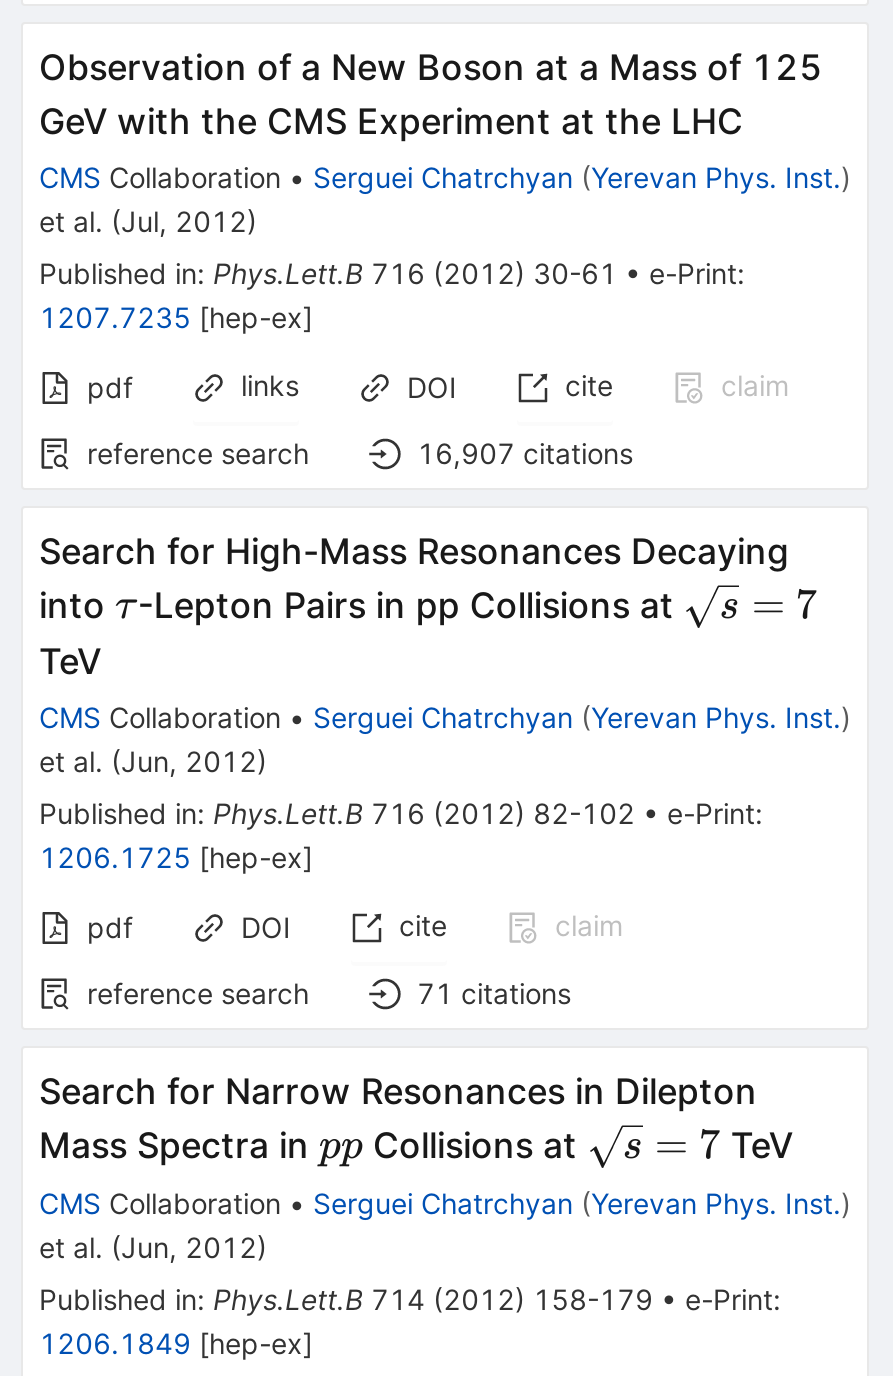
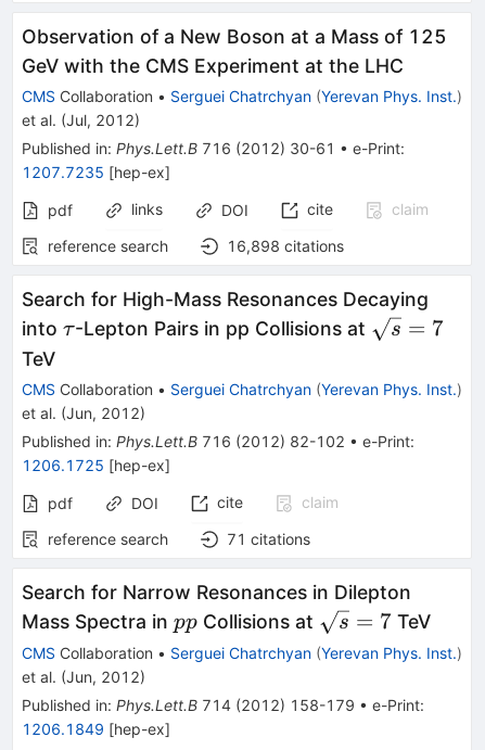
- 16,907 citations
+ 16,898 citations
